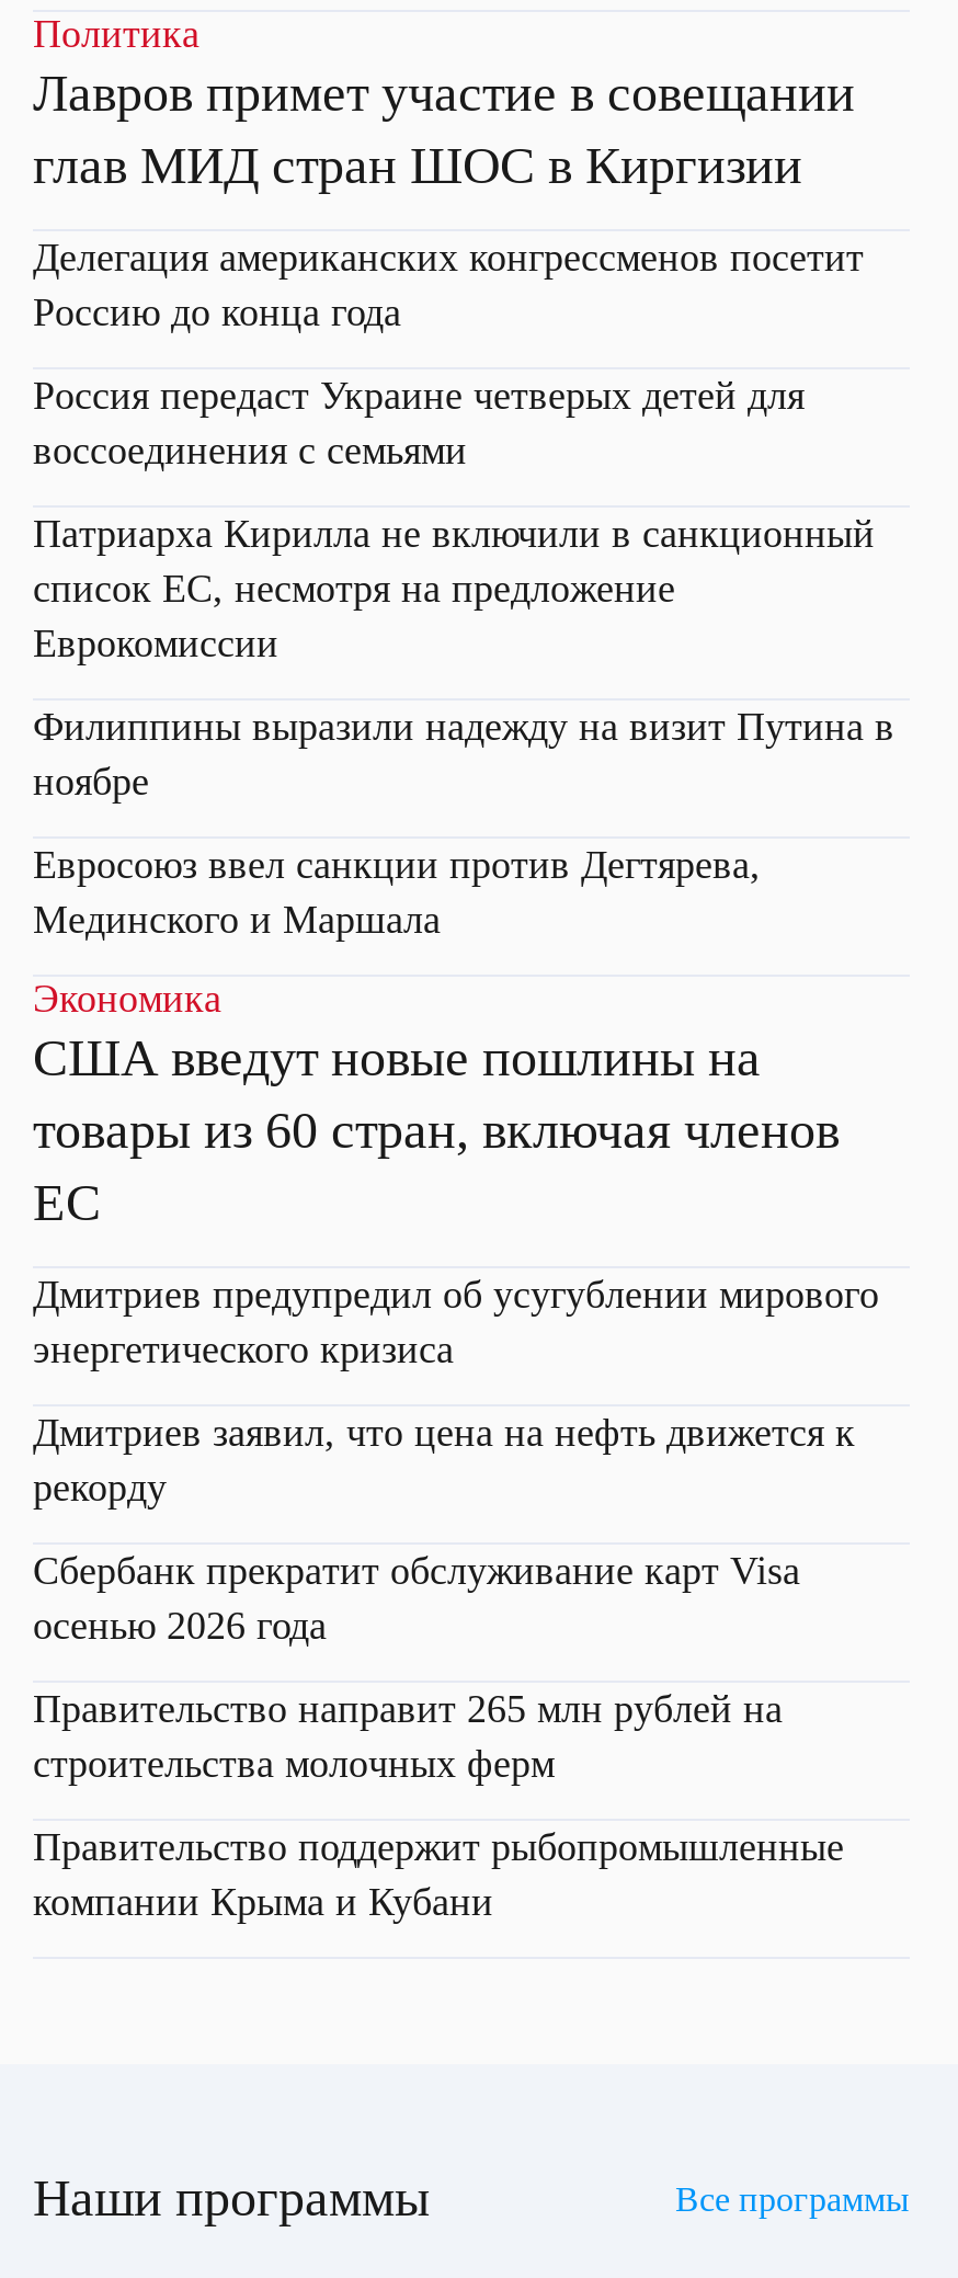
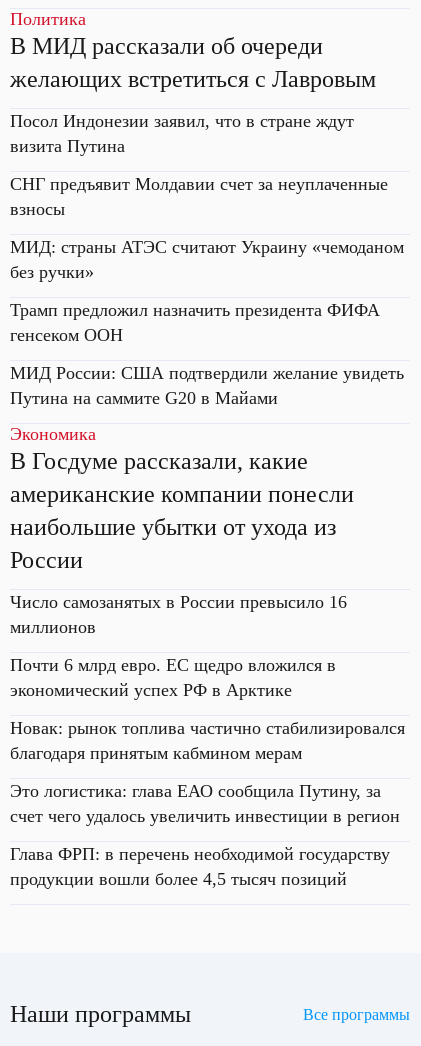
- Лавров примет участие в совещании
- глав МИД стран ШОС в Киргизии
+ В МИД рассказали об очереди
+ желающих встретиться с Лавровым

- Делегация американских конгрессменов посетит
- Россию до конца года
+ Посол Индонезии заявил, что в стране ждут
+ визита Путина

- Россия передаст Украине четверых детей для
- воссоединения с семьями
+ СНГ предъявит Молдавии счет за неуплаченные
+ взносы

- Патриарха Кирилла не включили в санкционный
- список ЕС, несмотря на предложение
- Еврокомиссии
+ МИД: страны АТЭС считают Украину «чемоданом
+ без ручки»

- Филиппины выразили надежду на визит Путина в
- ноябре
+ Трамп предложил назначить президента ФИФА
+ генсеком ООН

- Евросоюз ввел санкции против Дегтярева,
- Мединского и Маршала
+ МИД России: США подтвердили желание увидеть
+ Путина на саммите G20 в Майами

moved up: Экономика

- США введут новые пошлины на
- товары из 60 стран, включая членов
- ЕС
+ В Госдуме рассказали, какие
+ американские компании понесли
+ наибольшие убытки от ухода из
+ России

- Дмитриев предупредил об усугублении мирового
- энергетического кризиса
+ Число самозанятых в России превысило 16
+ миллионов

- Дмитриев заявил, что цена на нефть движется к
- рекорду
+ Почти 6 млрд евро. ЕС щедро вложился в
+ экономический успех РФ в Арктике

- Сбербанк прекратит обслуживание карт Visa
- осенью 2026 года
+ Новак: рынок топлива частично стабилизировался
+ благодаря принятым кабмином мерам

- Правительство направит 265 млн рублей на
- строительства молочных ферм
+ Это логистика: глава ЕАО сообщила Путину, за
+ счет чего удалось увеличить инвестиции в регион

- Правительство поддержит рыбопромышленные
- компании Крыма и Кубани
+ Глава ФРП: в перечень необходимой государству
+ продукции вошли более 4,5 тысяч позиций
